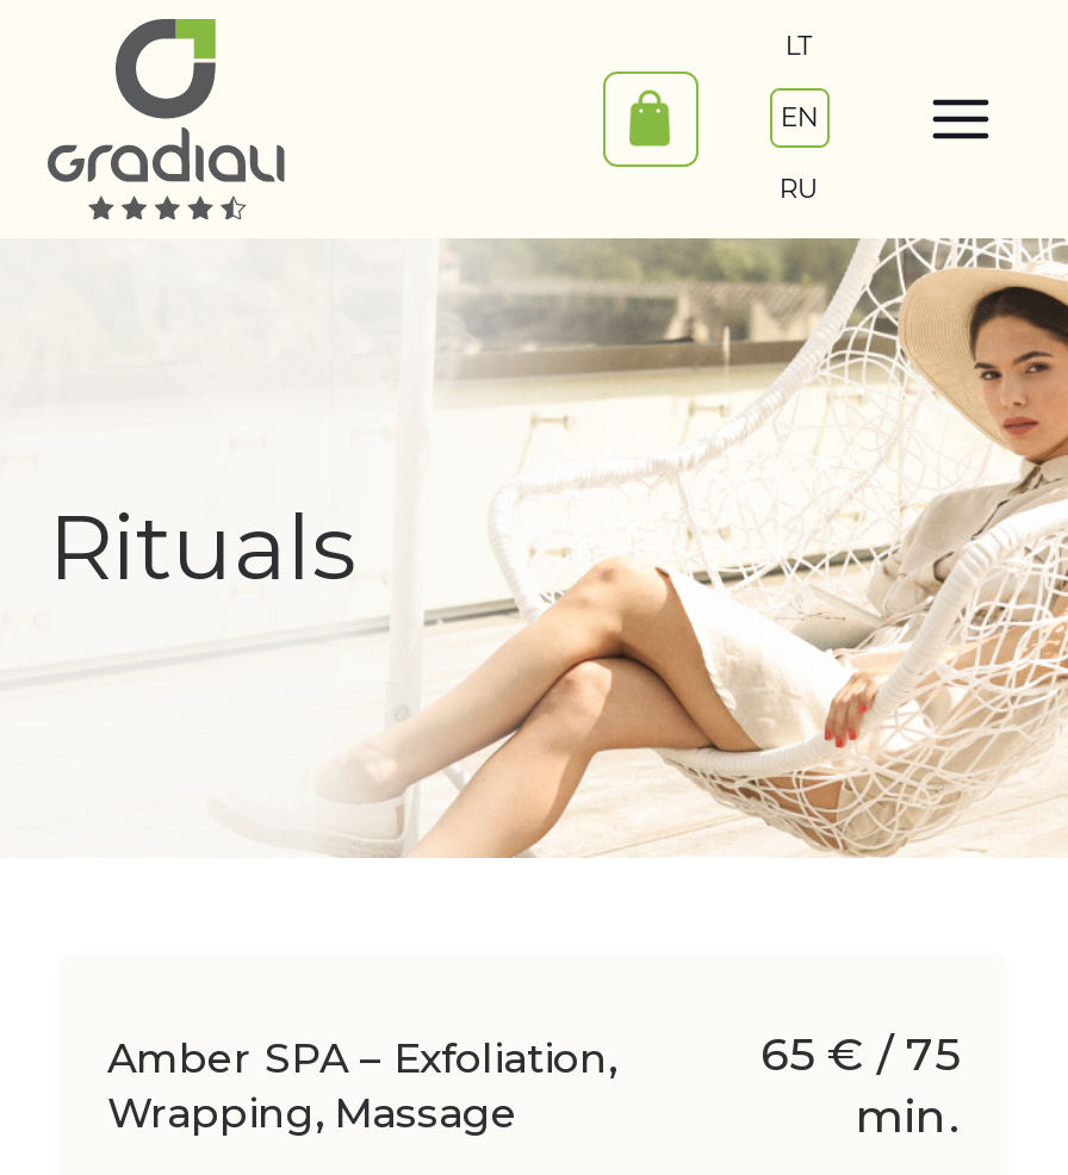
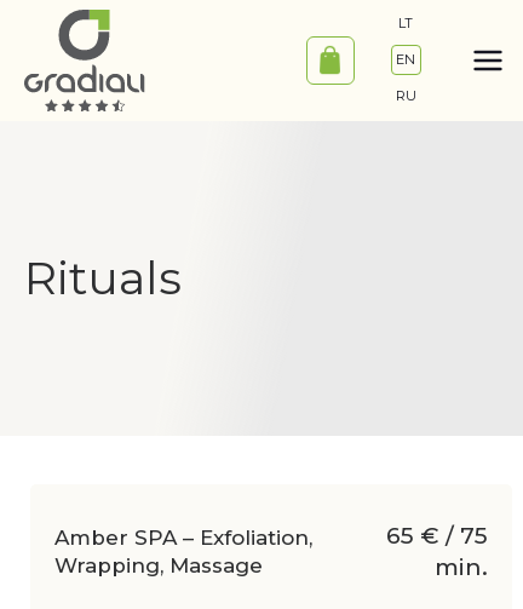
- [image]
